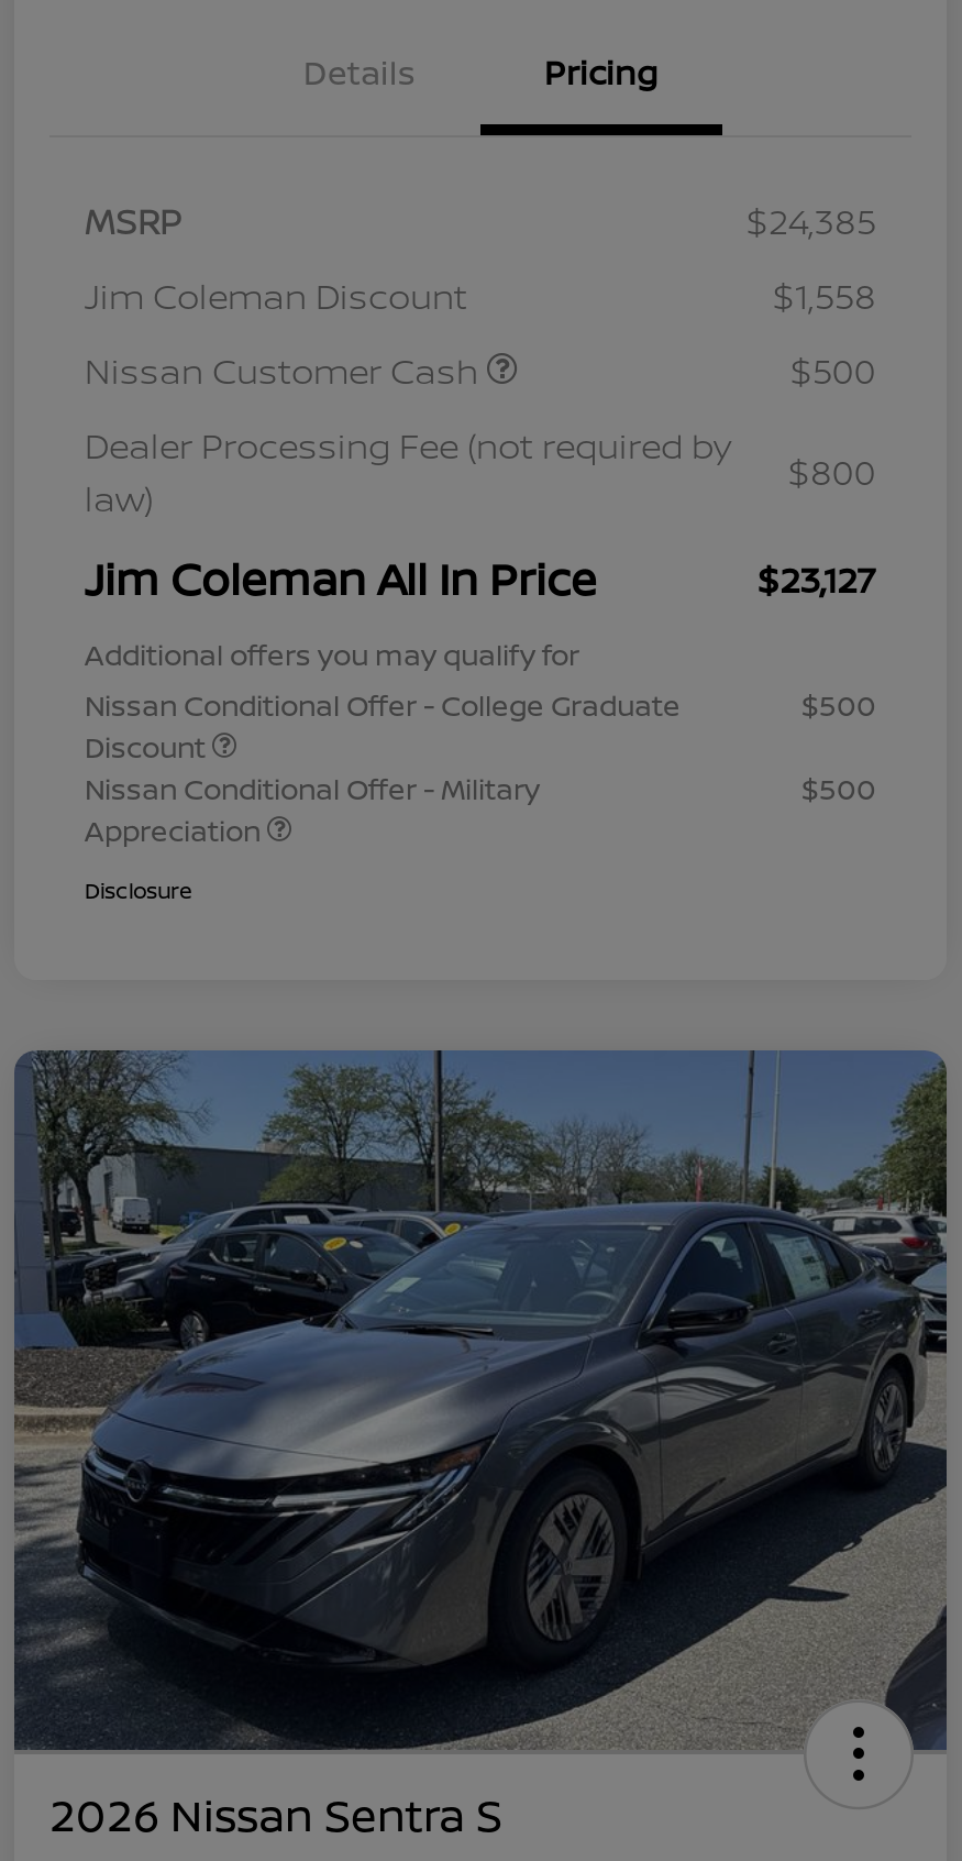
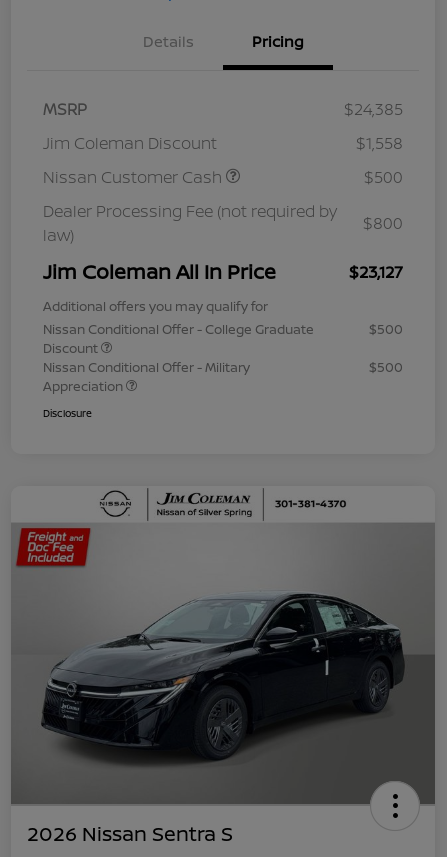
- [image]
+ [image]
